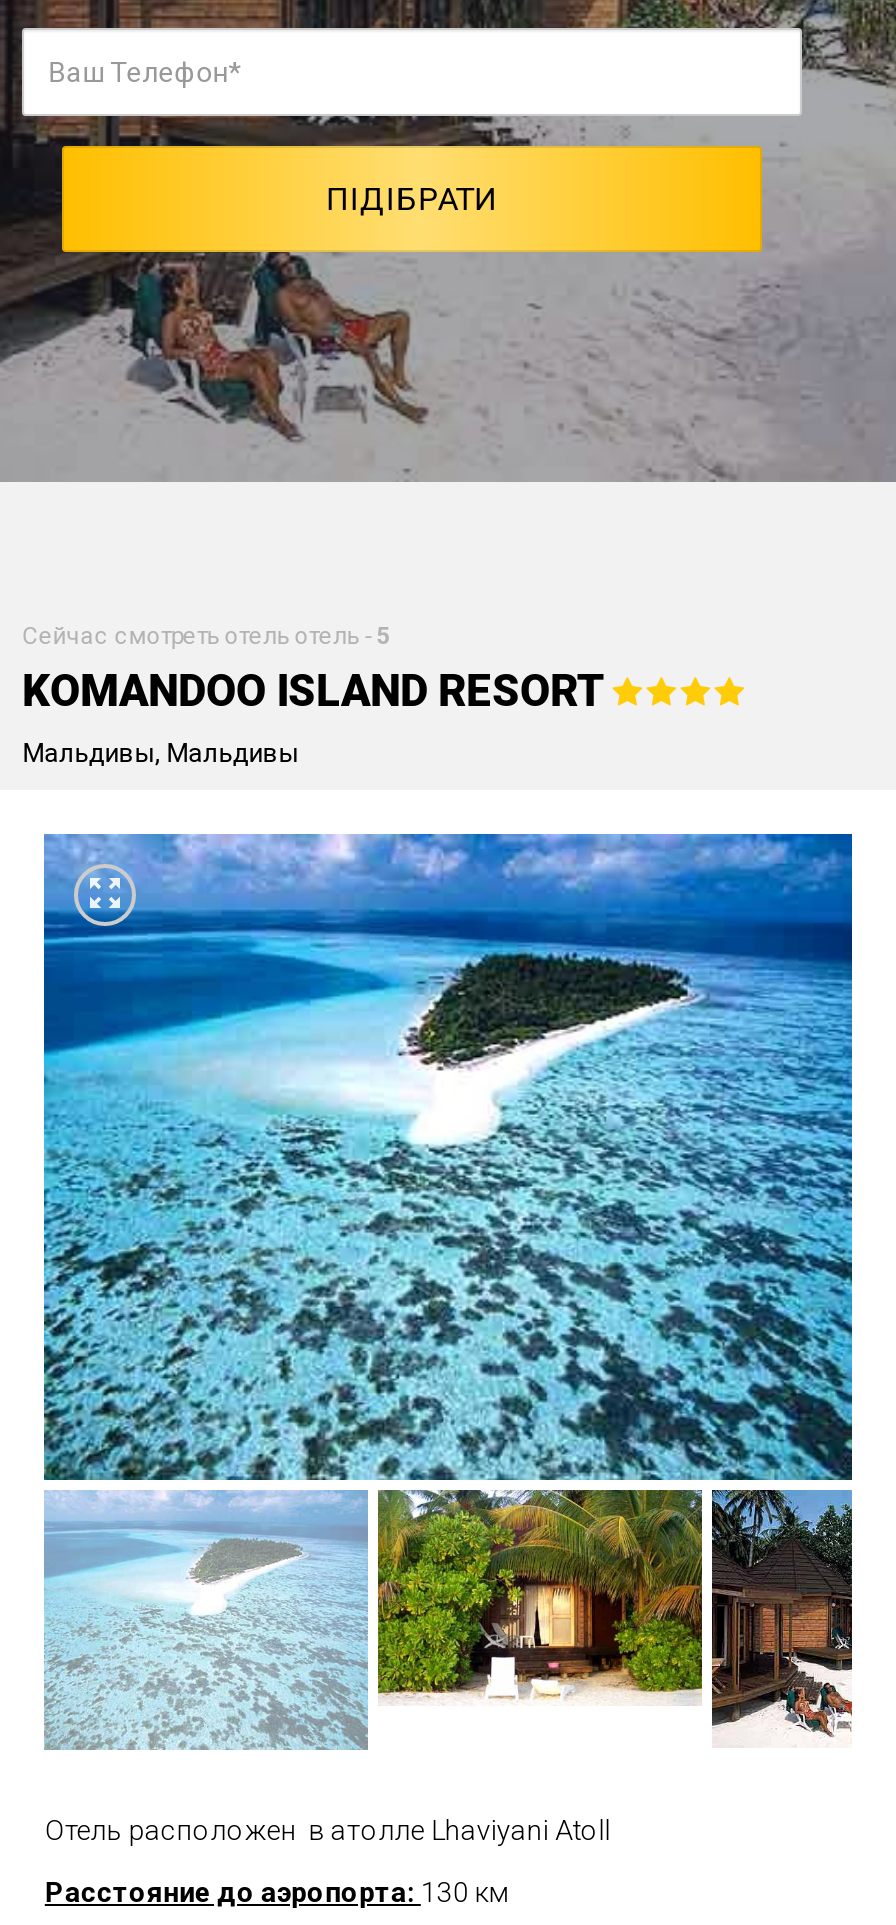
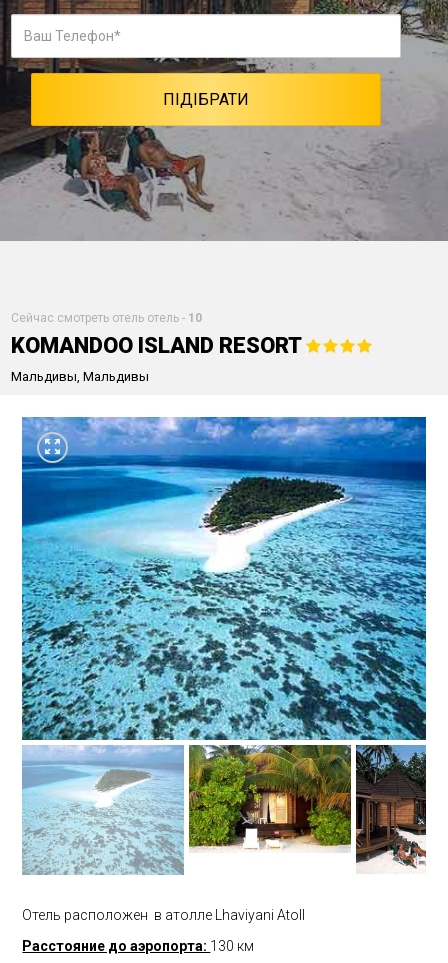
- Сейчас смотреть отель отель - 5
+ Сейчас смотреть отель отель - 10
